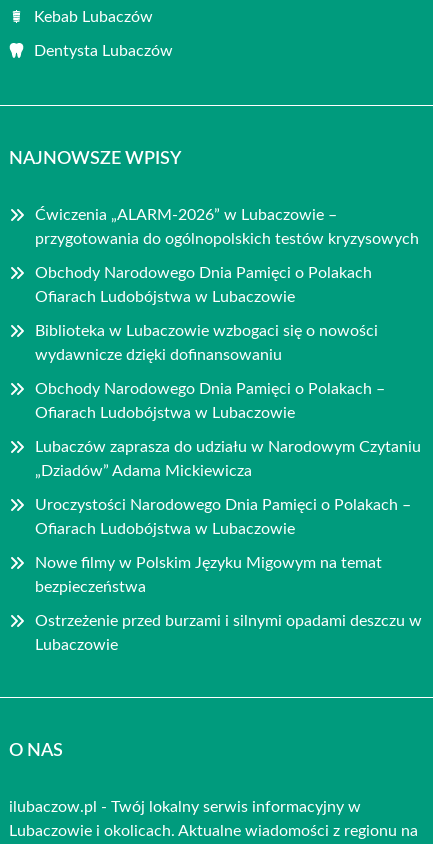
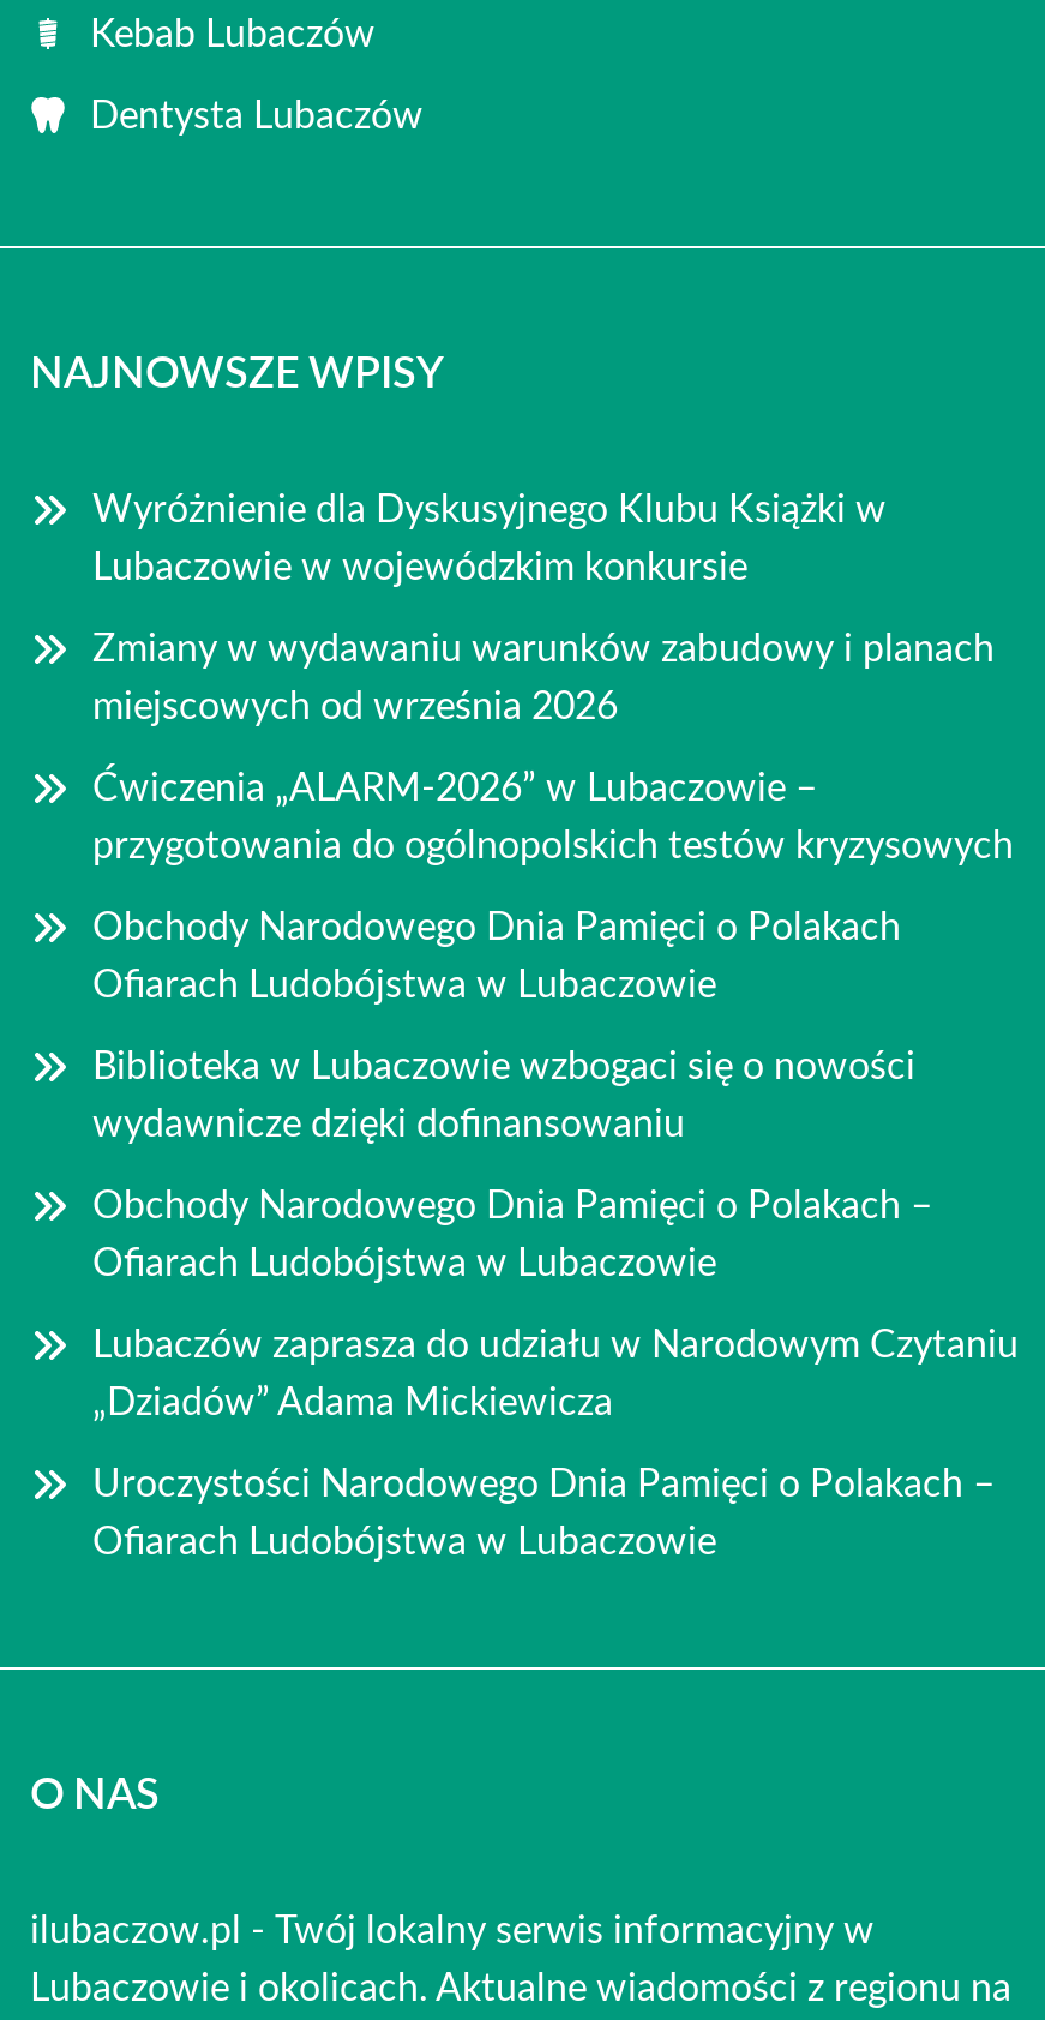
+ Wyróżnienie dla Dyskusyjnego Klubu Książki w
+ Lubaczowie w wojewódzkim konkursie
+ Zmiany w wydawaniu warunków zabudowy i planach
+ miejscowych od września 2026

moved down: Ćwiczenia „ALARM-2026” w Lubaczowie – | przygotowania do ogólnopolskich testów kryzysowych | Obchody Narodowego Dnia Pamięci o Polakach | ... | Uroczystości Narodowego Dnia Pamięci o Polakach – | Ofiarach Ludobójstwa w Lubaczowie

- Nowe filmy w Polskim Języku Migowym na temat
- bezpieczeństwa
- Ostrzeżenie przed burzami i silnymi opadami deszczu w
- Lubaczowie
